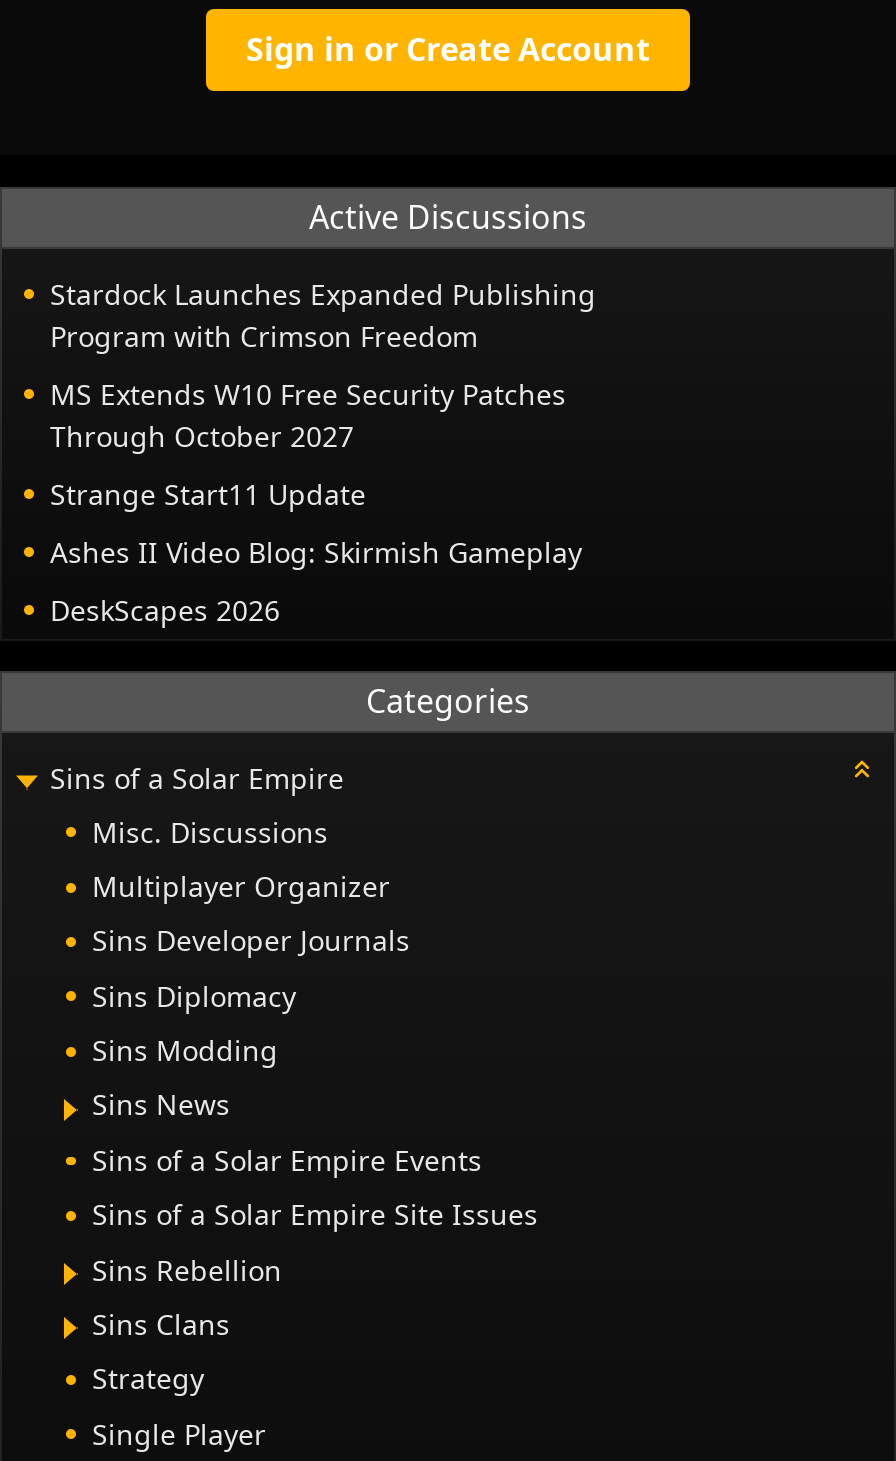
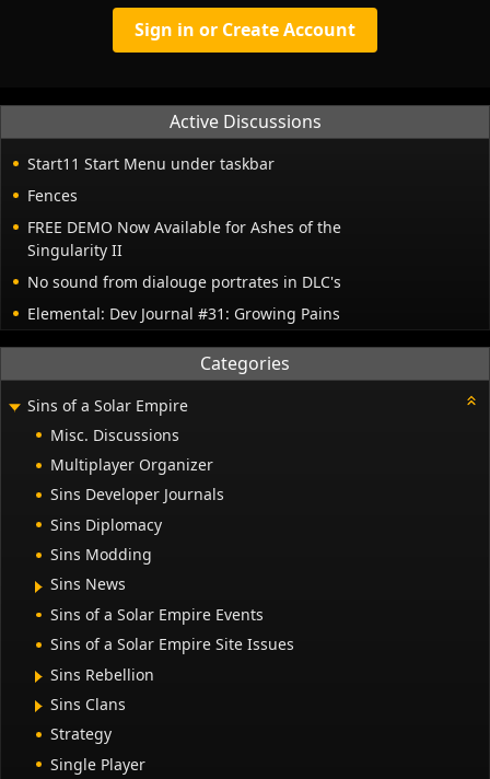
- Stardock Launches Expanded Publishing
- Program with Crimson Freedom
+ Start11 Start Menu under taskbar

- MS Extends W10 Free Security Patches
- Through October 2027
+ Fences

- Strange Start11 Update
+ FREE DEMO Now Available for Ashes of the
+ Singularity II

- Ashes II Video Blog: Skirmish Gameplay
+ No sound from dialouge portrates in DLC's

- DeskScapes 2026
+ Elemental: Dev Journal #31: Growing Pains
